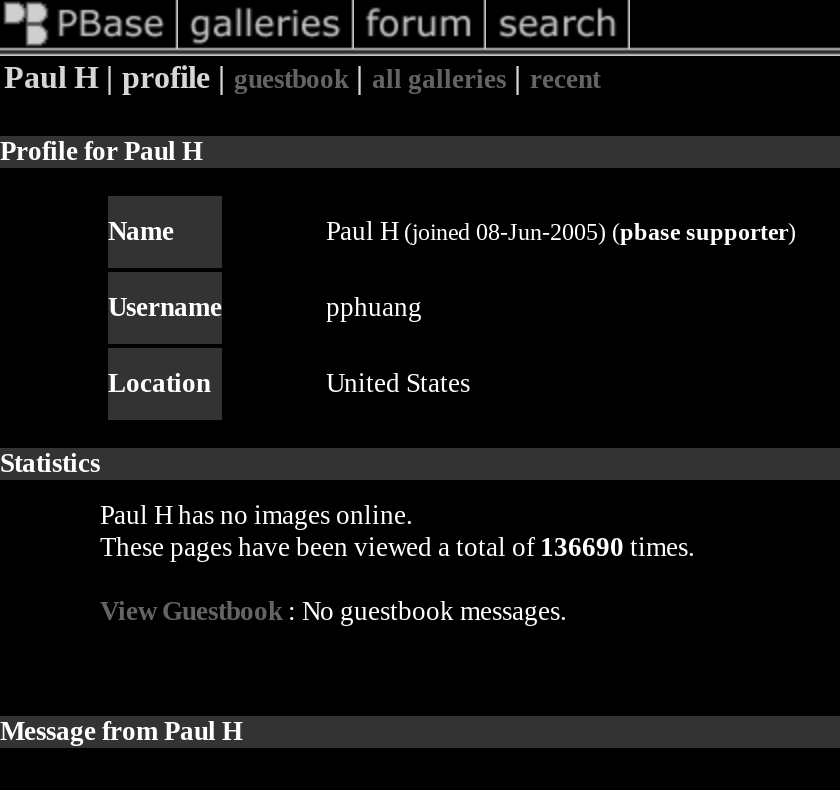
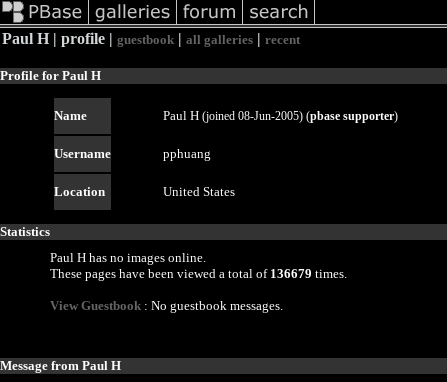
- These pages have been viewed a total of 136690 times.
+ These pages have been viewed a total of 136679 times.
